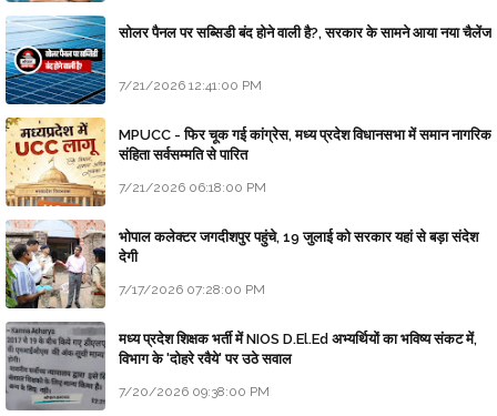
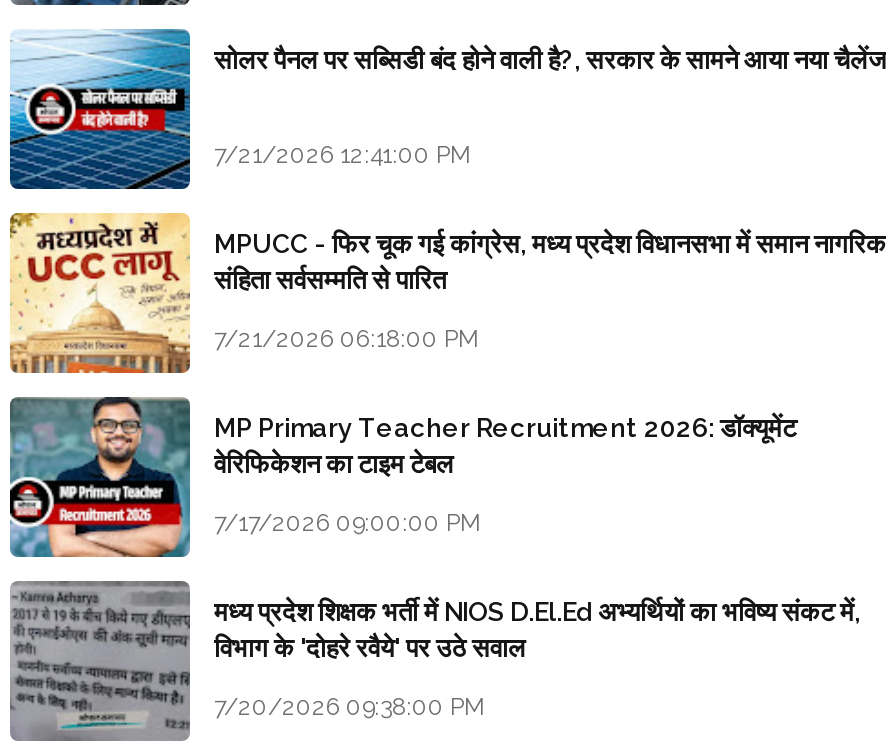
- [image]
- भोपाल कलेक्टर जगदीशपुर पहुंचे, 19 जुलाई को सरकार यहां से बड़ा संदेश
- देगी
+ [image]
+ MP Primary Teacher Recruitment 2026: डॉक्यूमेंट
+ वेरिफिकेशन का टाइम टेबल

- 7/17/2026 07:28:00 PM
+ 7/17/2026 09:00:00 PM
